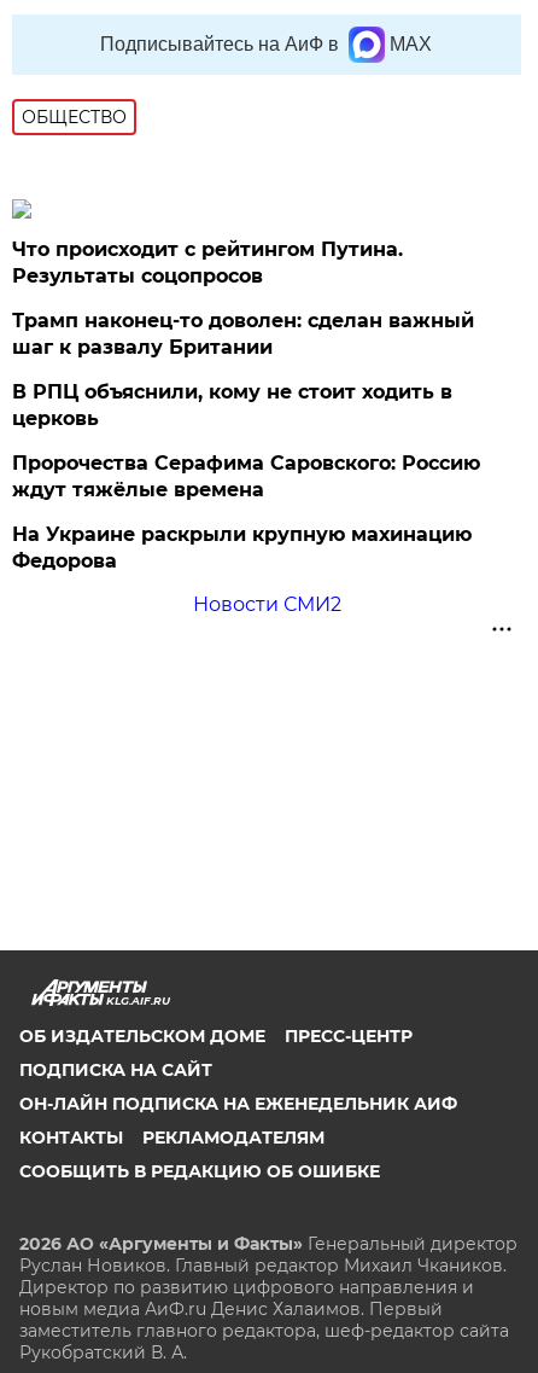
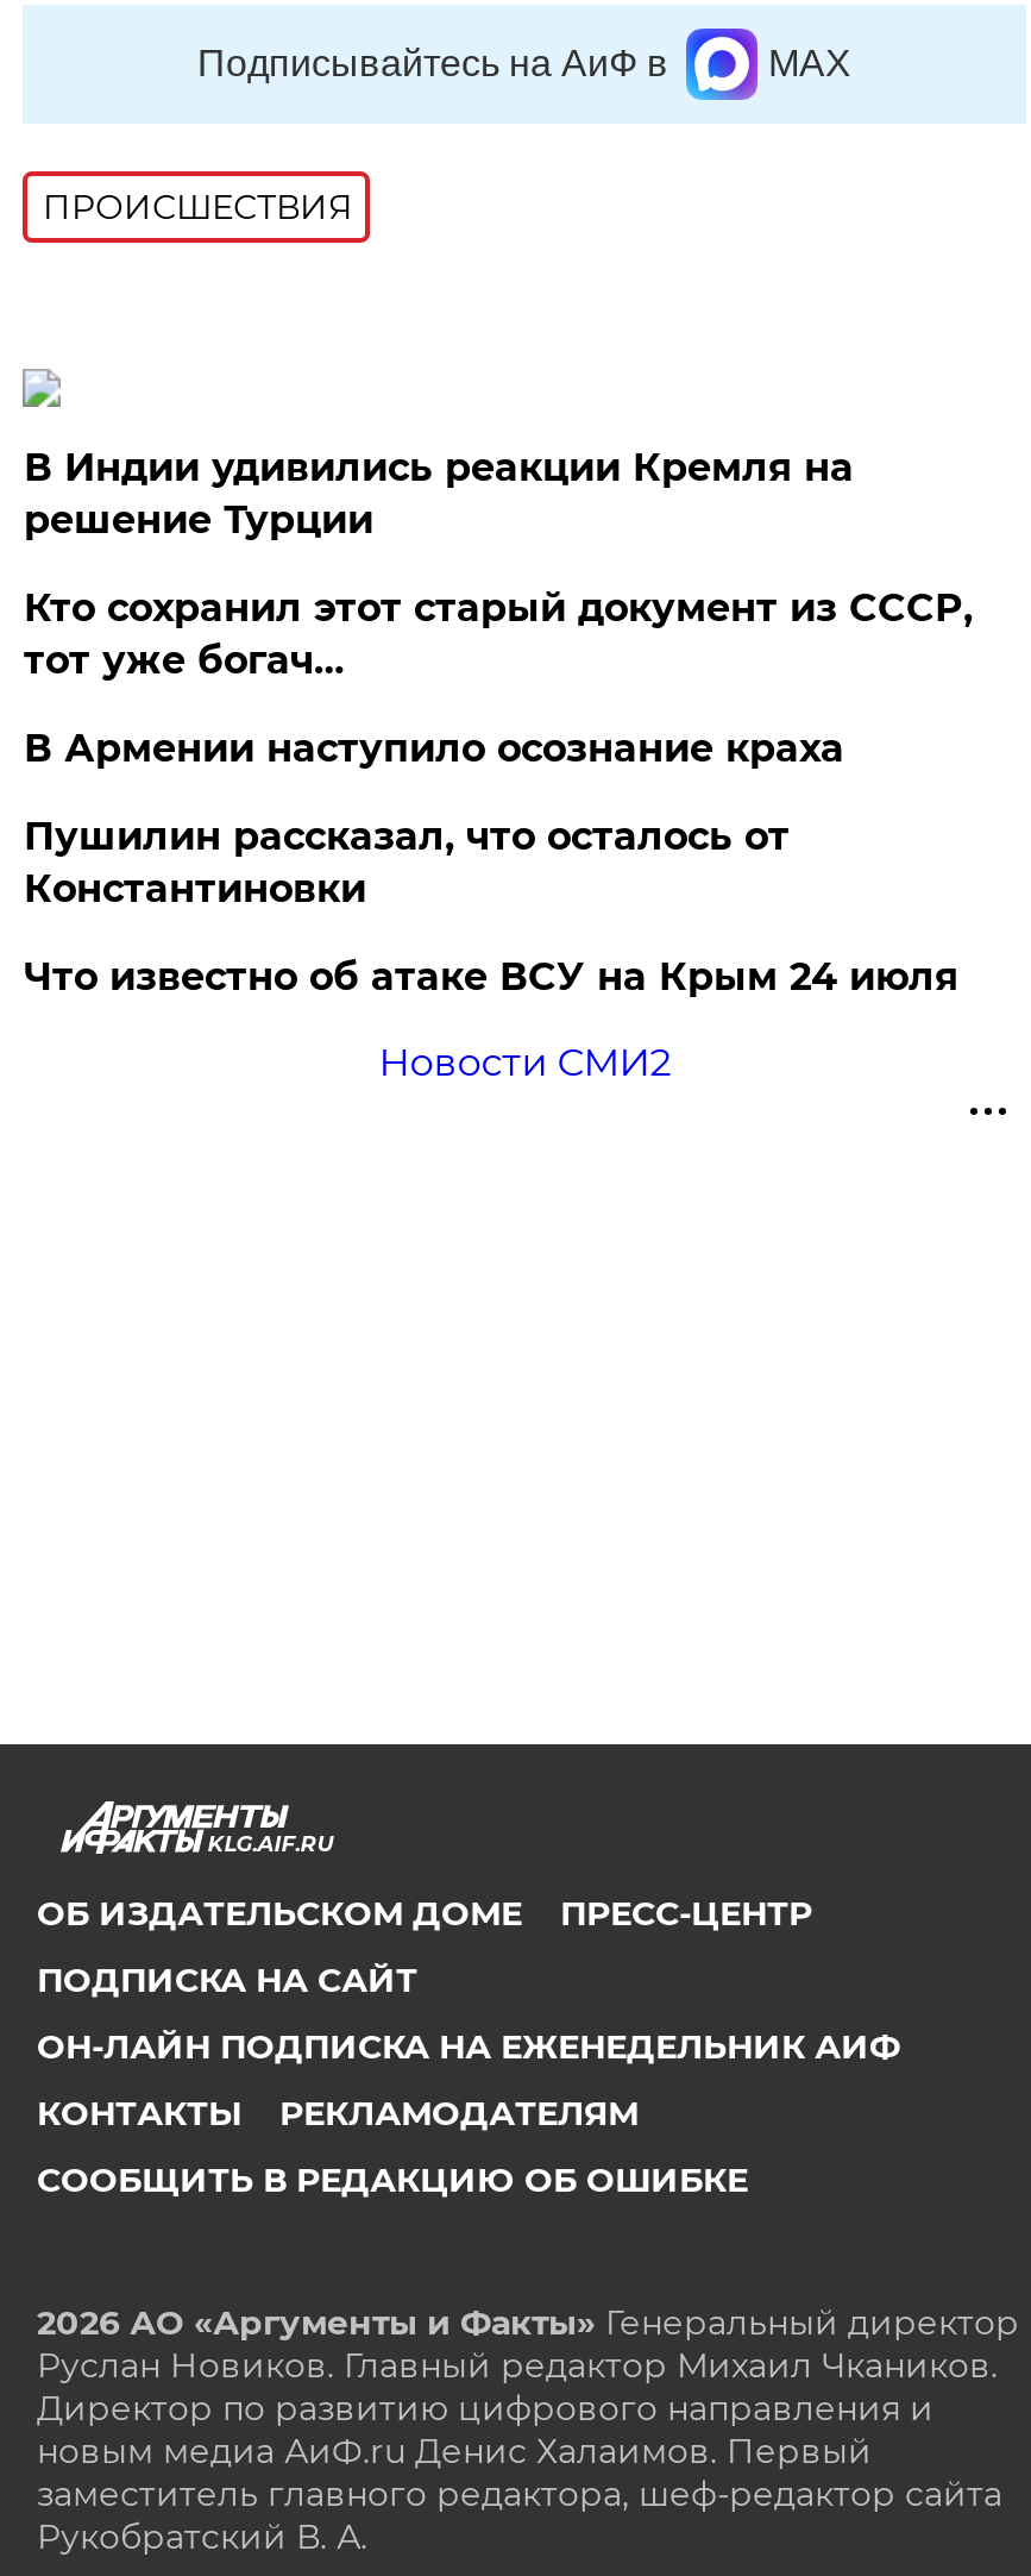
- ОБЩЕСТВО
+ ПРОИСШЕСТВИЯ

- Что происходит с рейтингом Путина.
- Результаты соцопросов
+ В Индии удивились реакции Кремля на
+ решение Турции

- Трамп наконец-то доволен: сделан важный
- шаг к развалу Британии
+ Кто сохранил этот старый документ из СССР,
+ тот уже богач…

- В РПЦ объяснили, кому не стоит ходить в
- церковь
+ В Армении наступило осознание краха

- Пророчества Серафима Саровского: Россию
- ждут тяжёлые времена
+ Пушилин рассказал, что осталось от
+ Константиновки

- На Украине раскрыли крупную махинацию
- Федорова
+ Что известно об атаке ВСУ на Крым 24 июля
